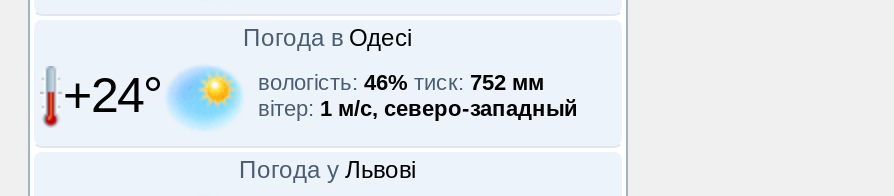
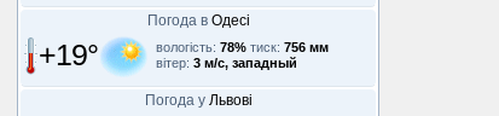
- +24°
+ +19°

- вологість: 46% тиск: 752 мм
+ вологість: 78% тиск: 756 мм

- вітер: 1 м/с, северо-западный
+ вітер: 3 м/с, западный
